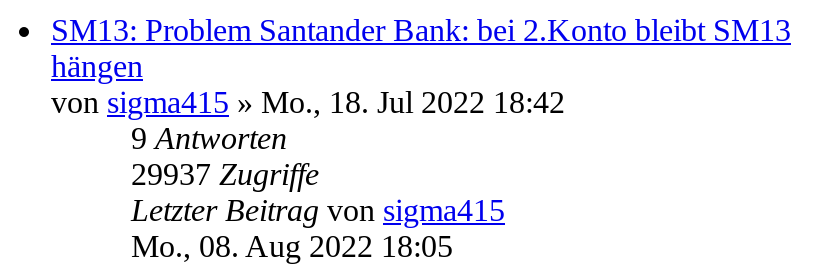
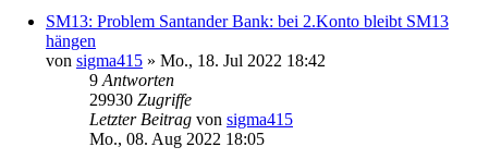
- 29937 Zugriffe
+ 29930 Zugriffe
